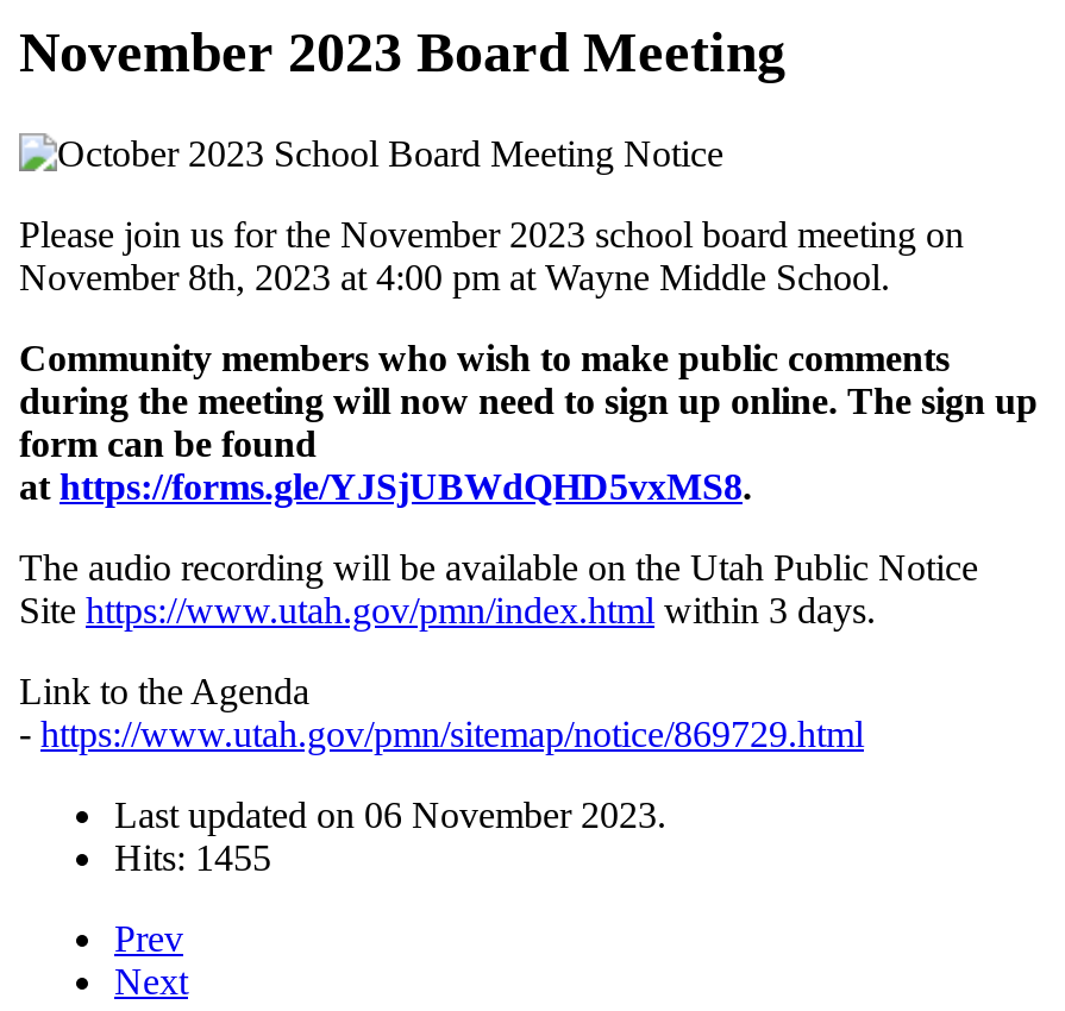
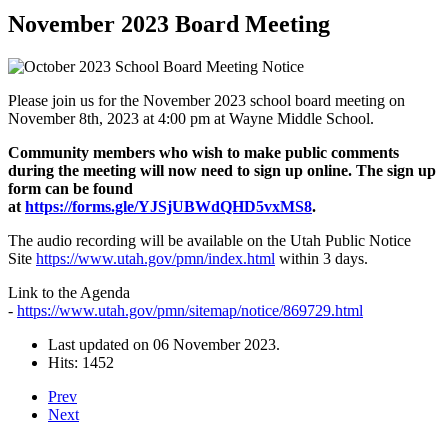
- Hits: 1455
+ Hits: 1452
